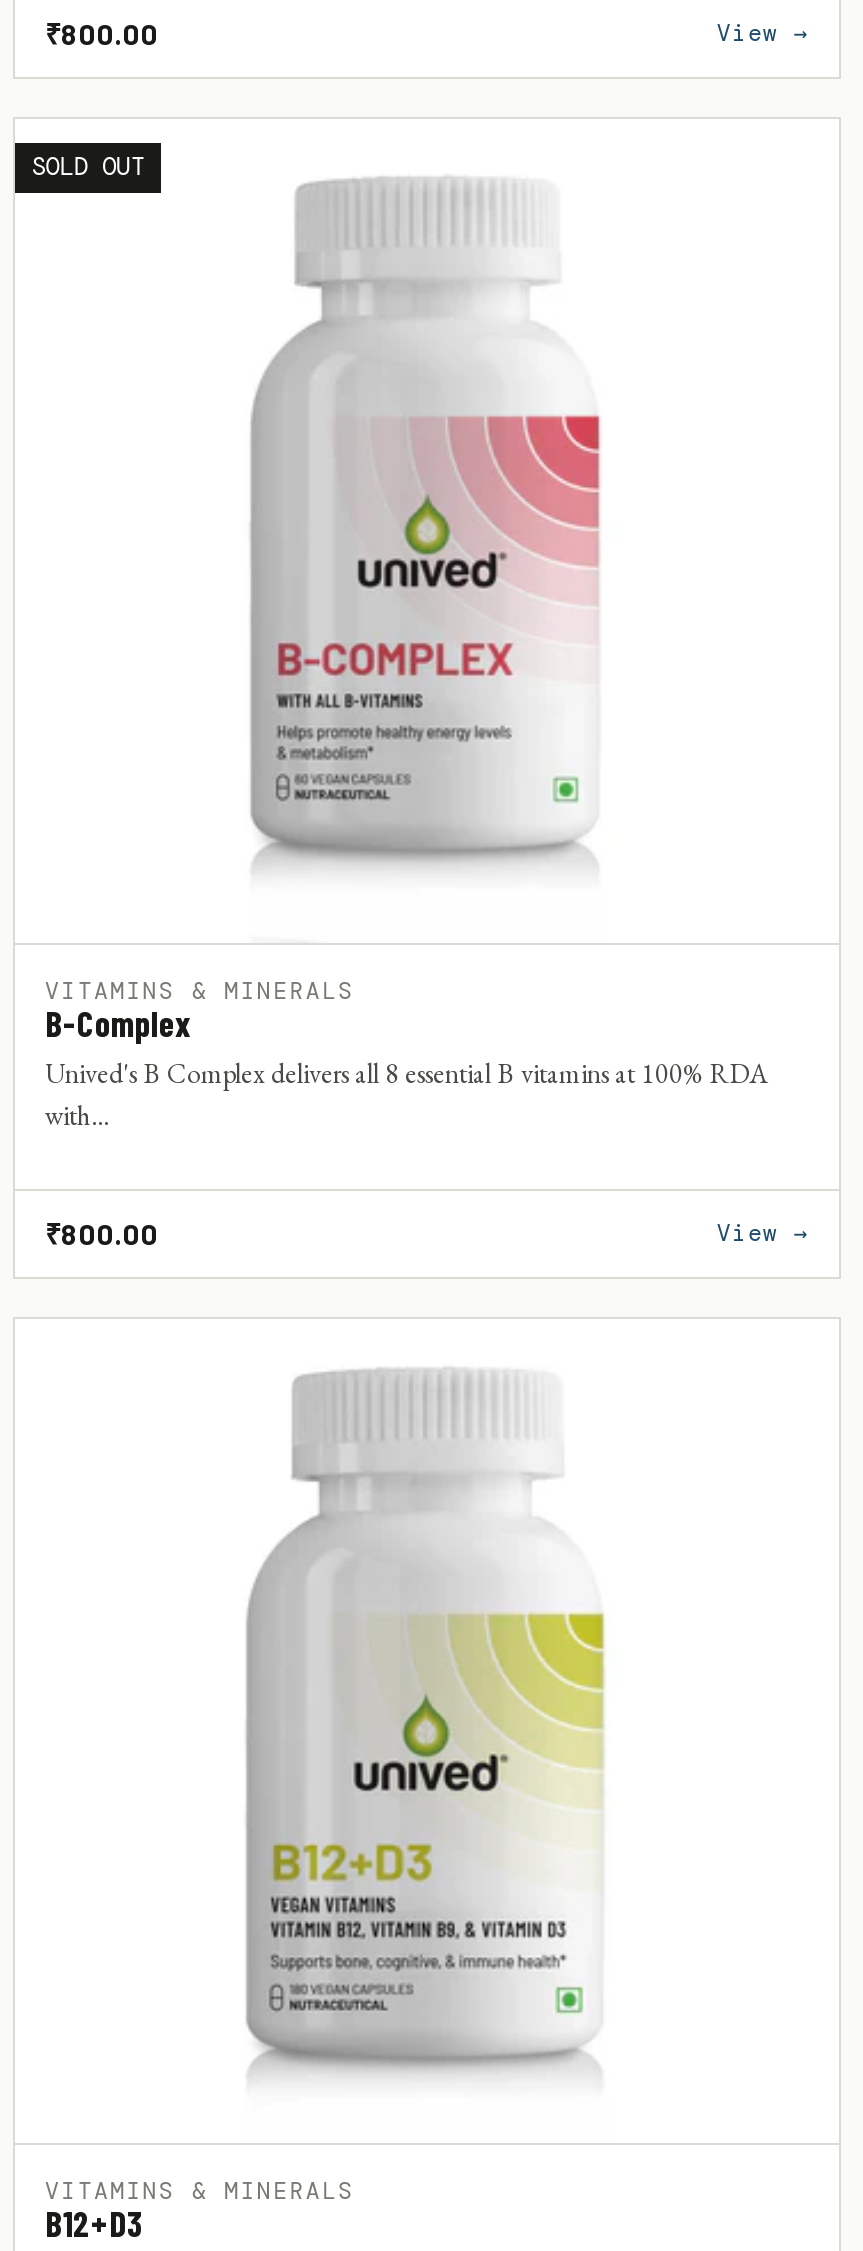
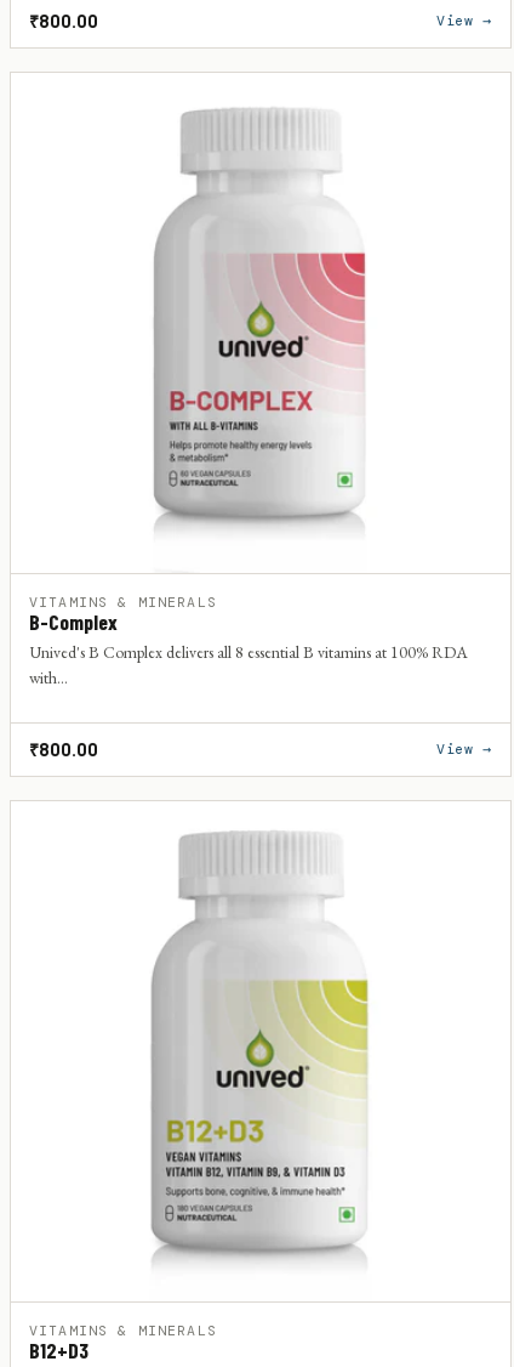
- SOLD OUT
